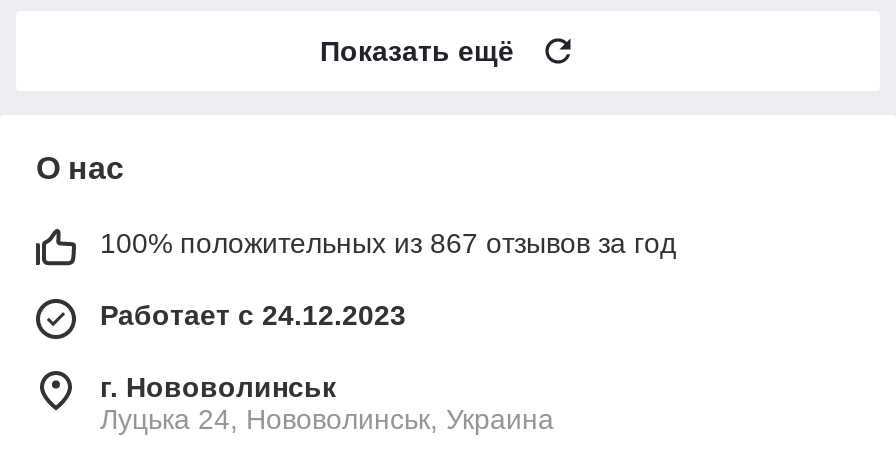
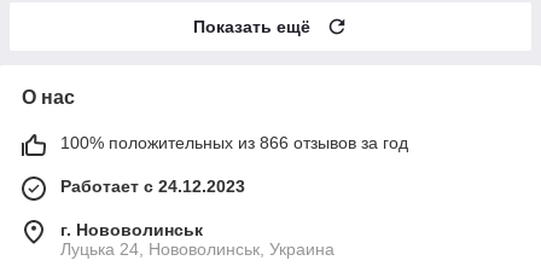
- 100% положительных из 867 отзывов за год
+ 100% положительных из 866 отзывов за год
